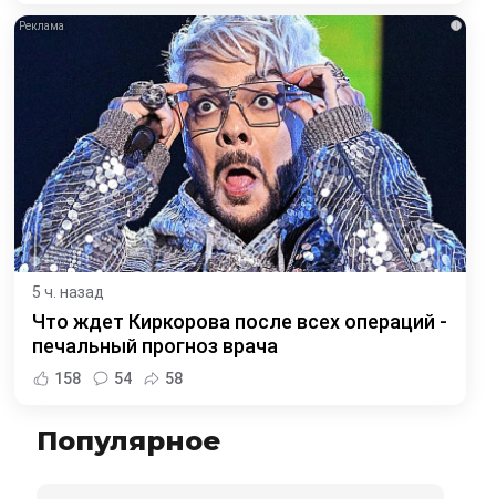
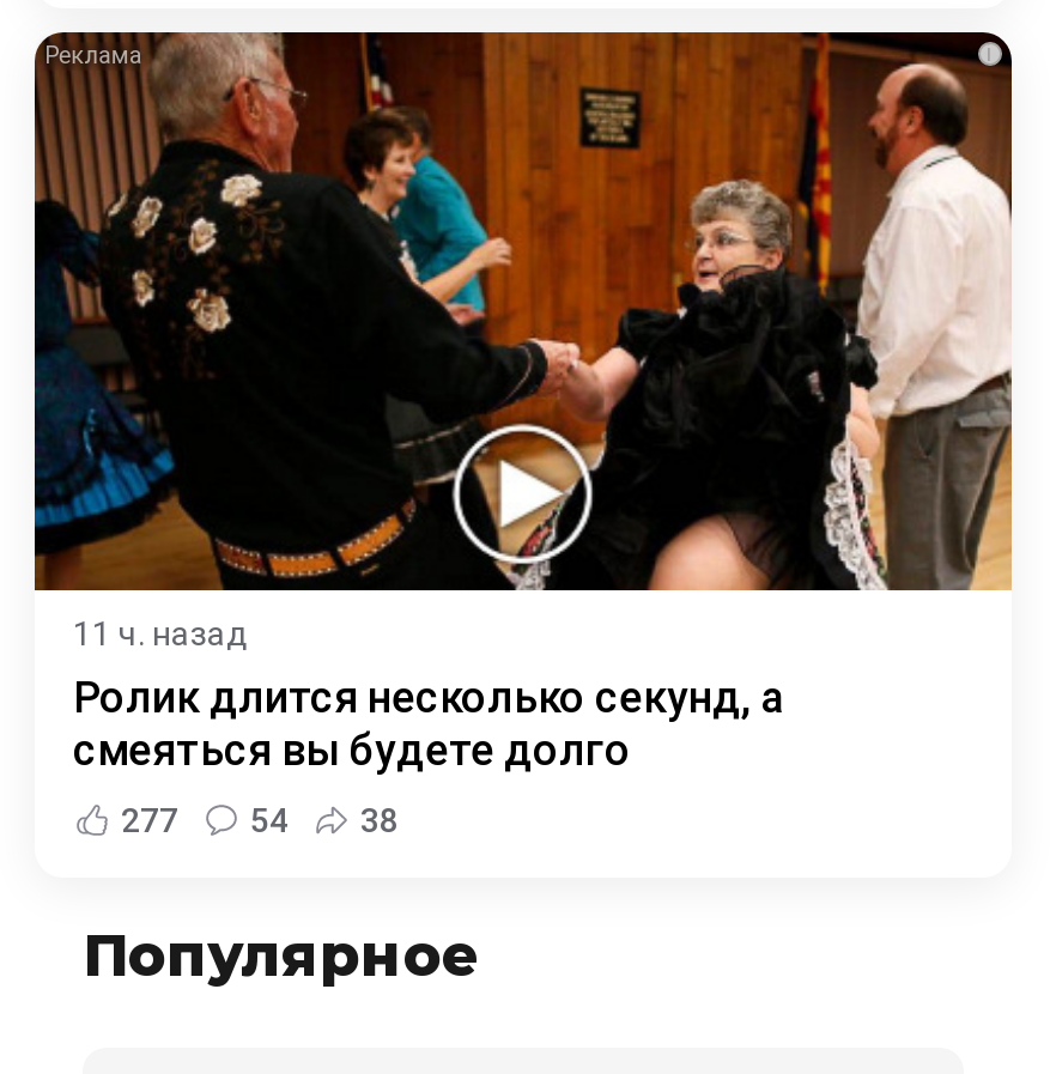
- [image]
- 5 ч. назад
- Что ждет Киркорова после всех операций -
- печальный прогноз врача
+ [image]
+ 11 ч. назад
+ Ролик длится несколько секунд, а
+ смеяться вы будете долго

- 158
+ 277

- 58
+ 38
